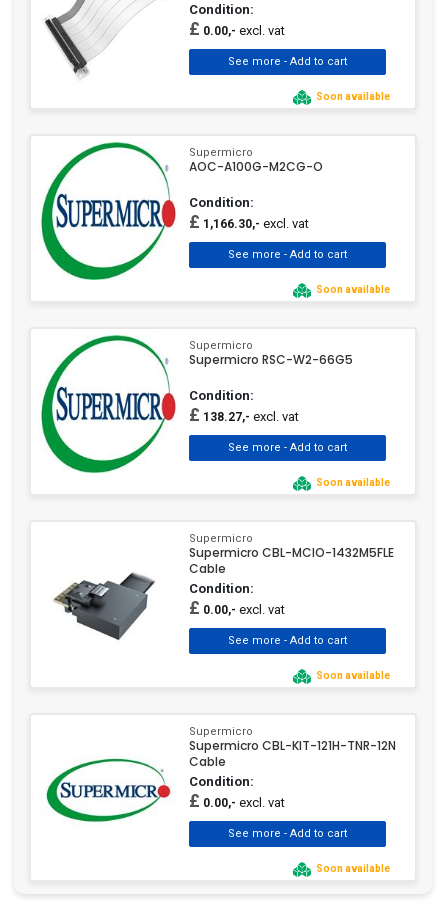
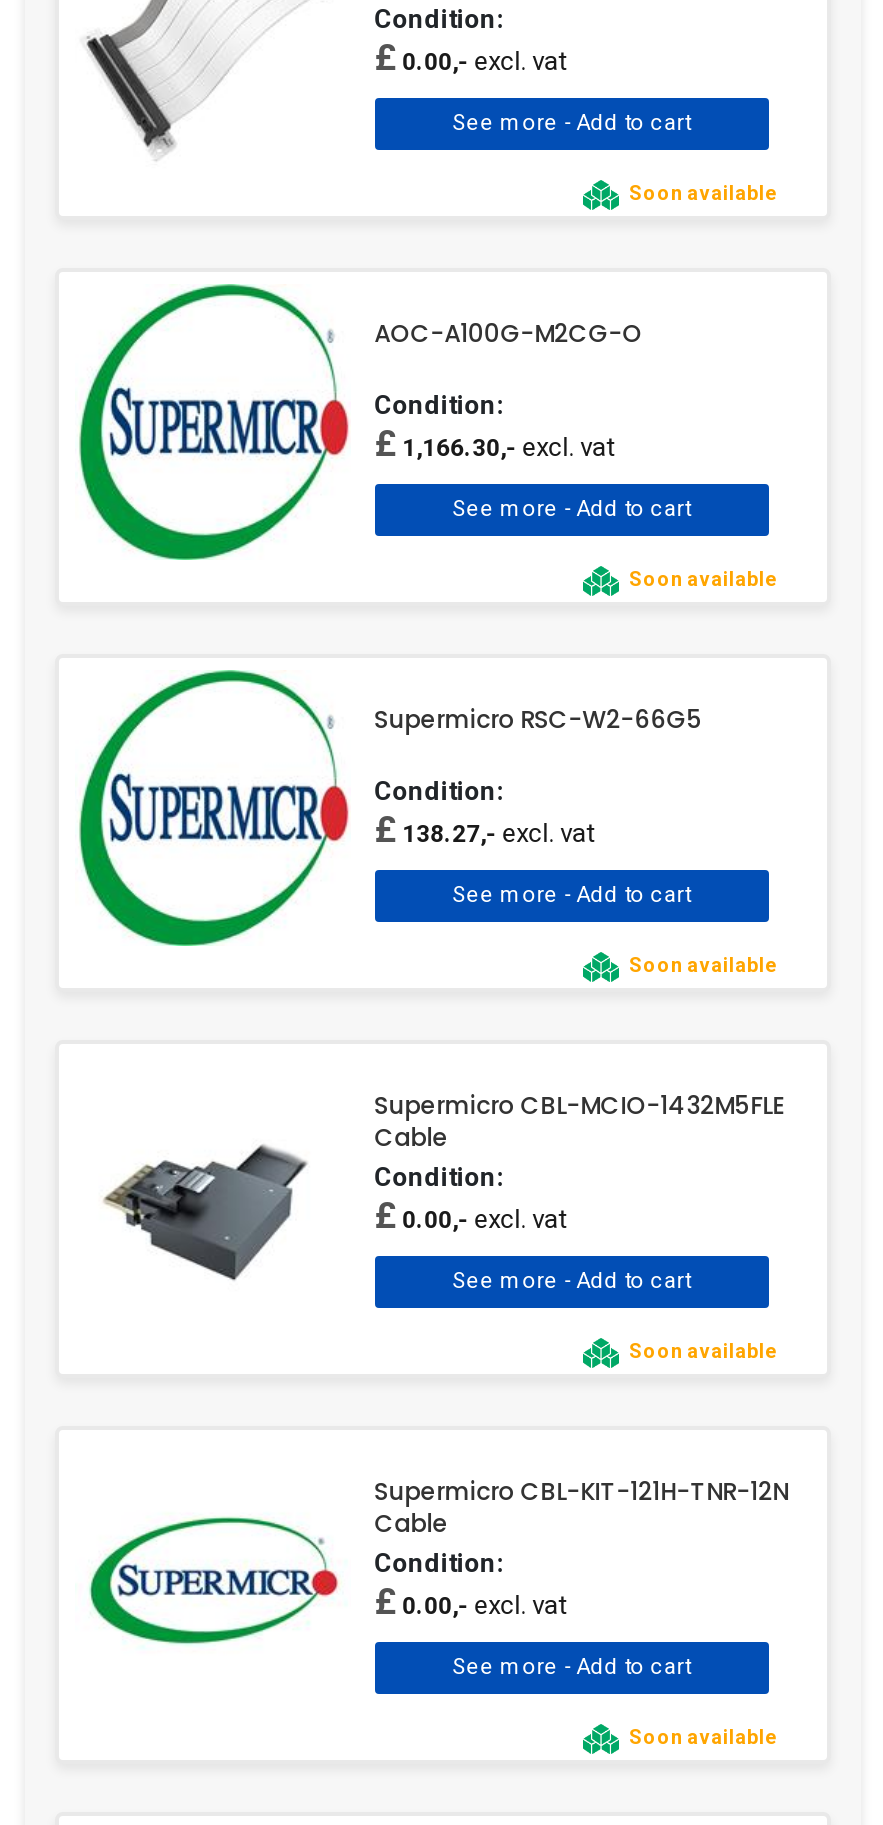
- Supermicro

- Supermicro

- Supermicro

- Supermicro
